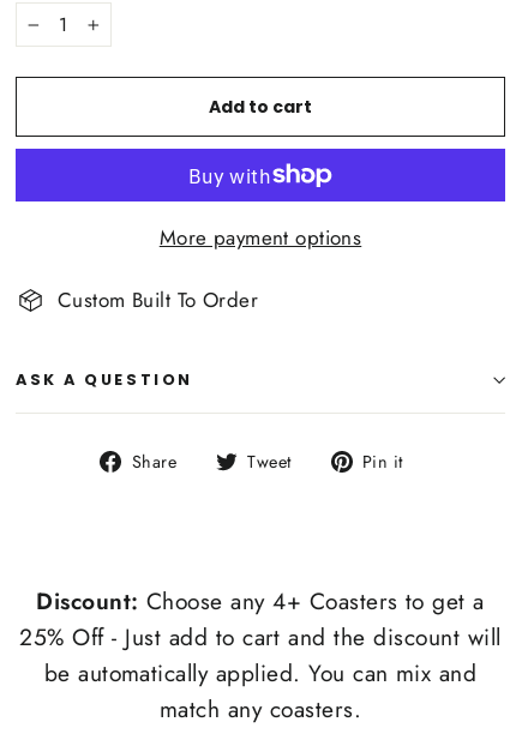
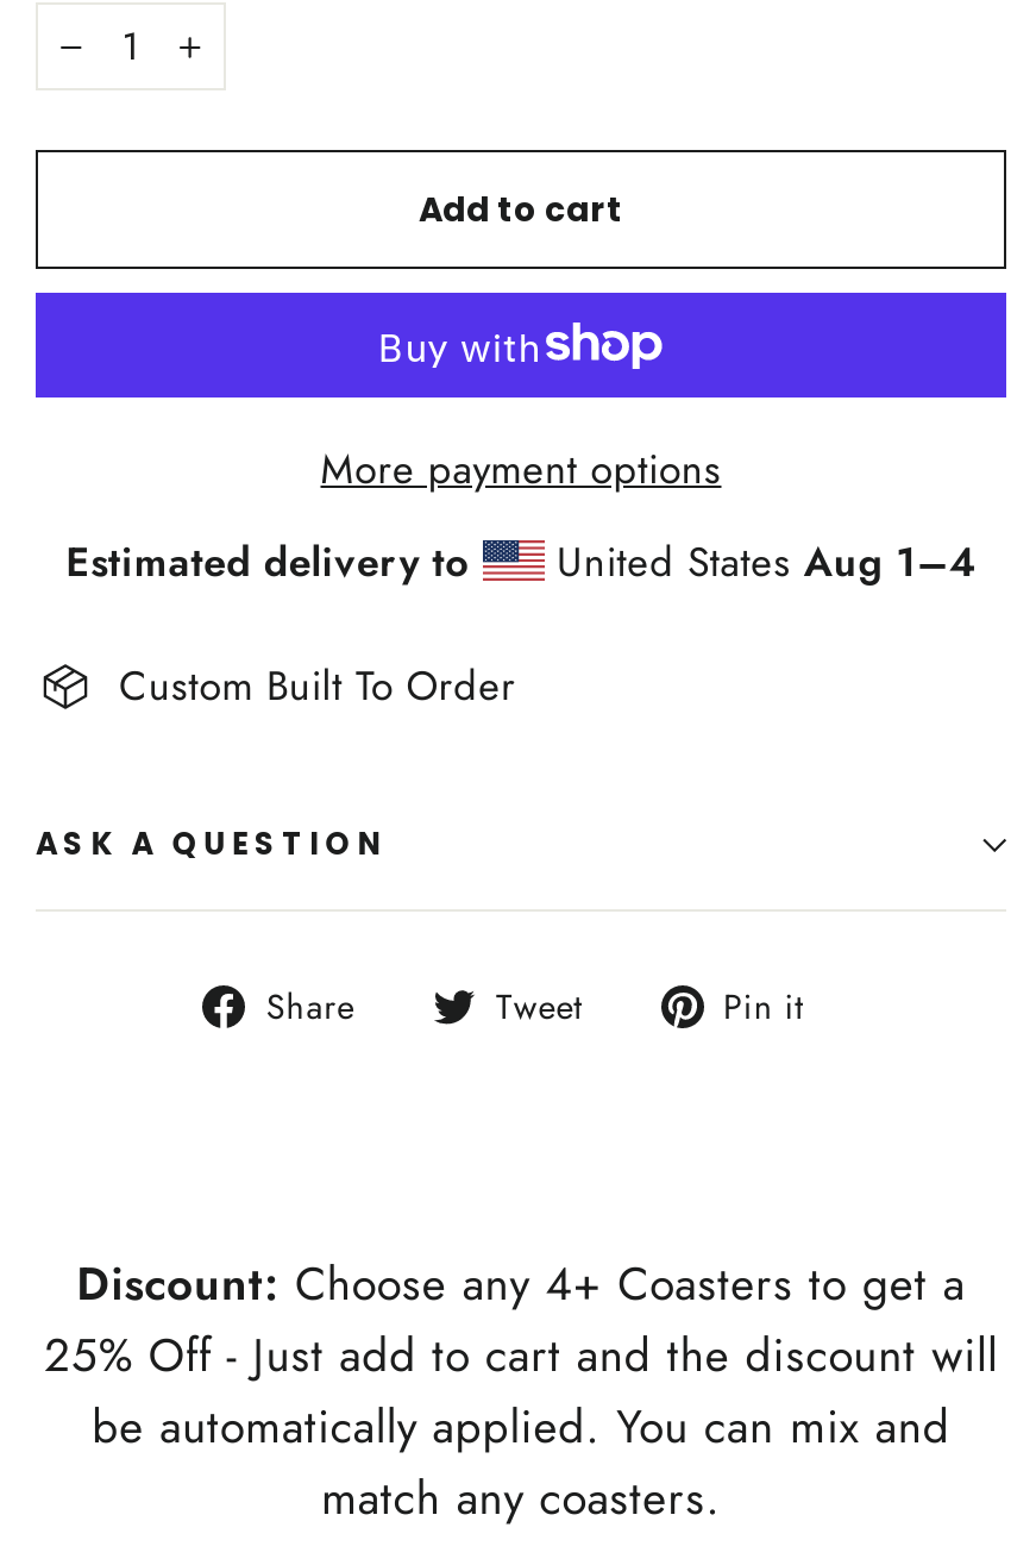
+ Estimated delivery to
+ United States Aug 1–4
